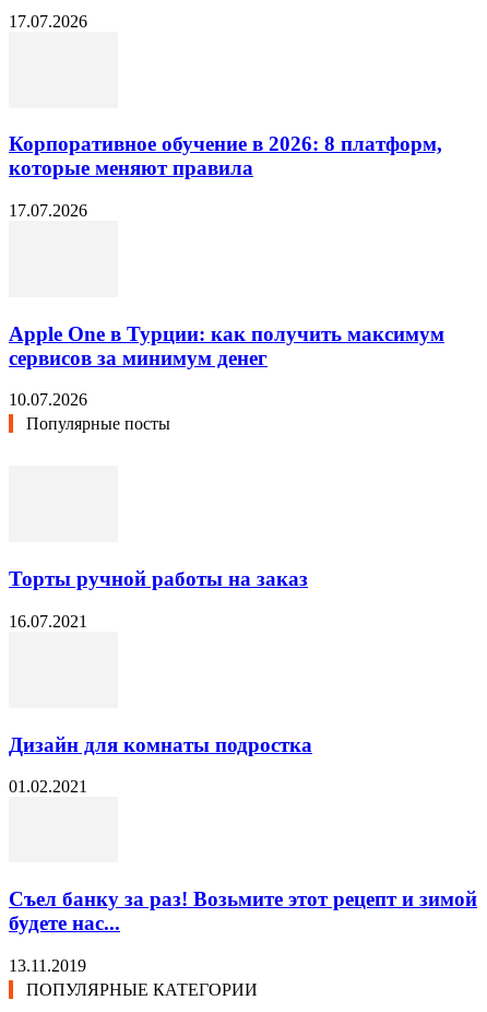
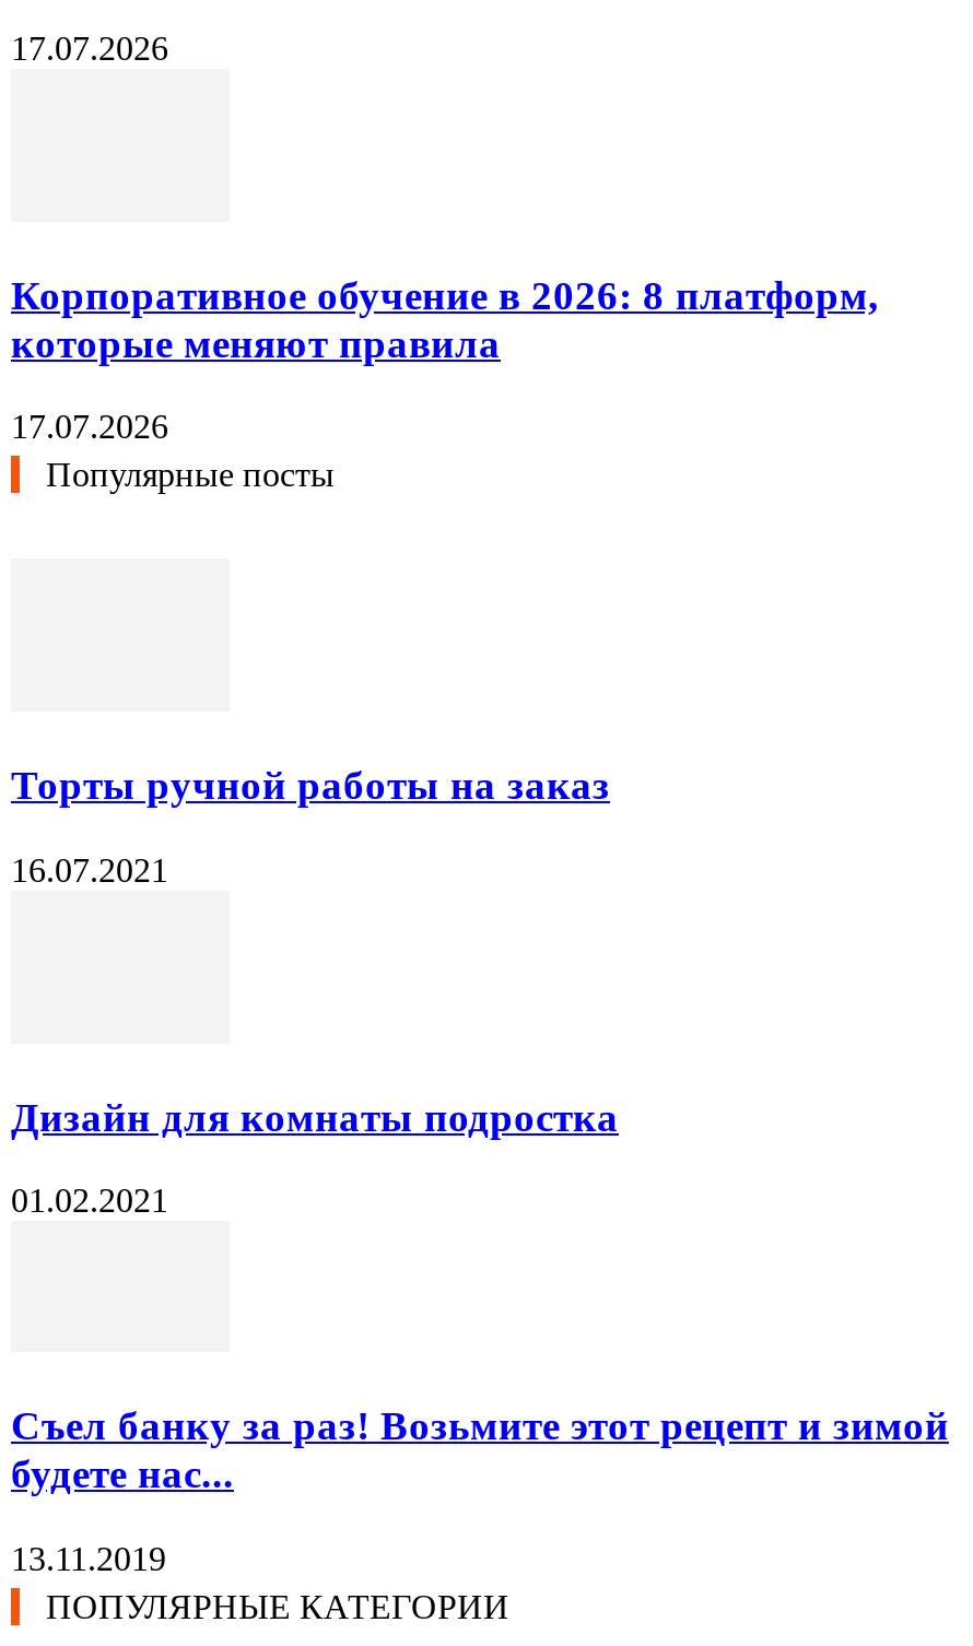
- Apple One в Турции: как получить максимум
- сервисов за минимум денег
- 10.07.2026
